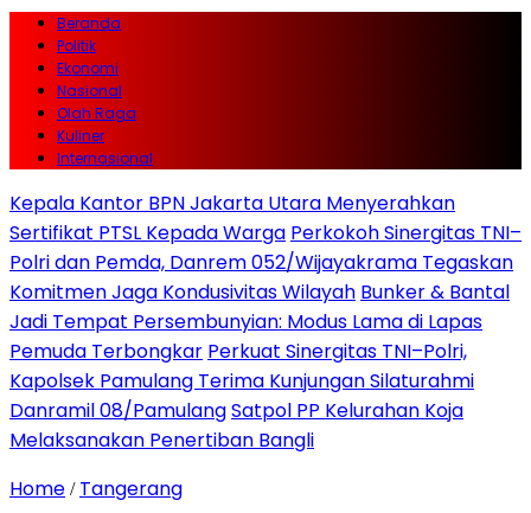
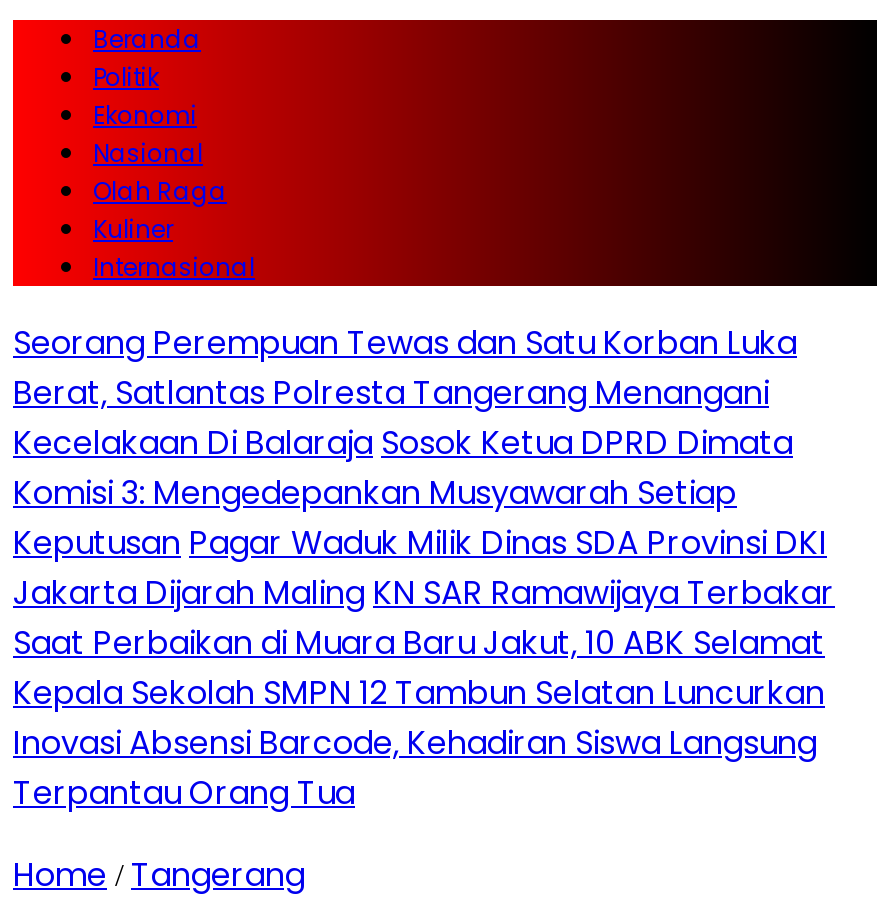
- Kepala Kantor BPN Jakarta Utara Menyerahkan
- Sertifikat PTSL Kepada Warga Perkokoh Sinergitas TNI–
- Polri dan Pemda, Danrem 052/Wijayakrama Tegaskan
- Komitmen Jaga Kondusivitas Wilayah Bunker & Bantal
- Jadi Tempat Persembunyian: Modus Lama di Lapas
- Pemuda Terbongkar Perkuat Sinergitas TNI–Polri,
- Kapolsek Pamulang Terima Kunjungan Silaturahmi
- Danramil 08/Pamulang Satpol PP Kelurahan Koja
- Melaksanakan Penertiban Bangli
+ Seorang Perempuan Tewas dan Satu Korban Luka
+ Berat, Satlantas Polresta Tangerang Menangani
+ Kecelakaan Di Balaraja Sosok Ketua DPRD Dimata
+ Komisi 3: Mengedepankan Musyawarah Setiap
+ Keputusan Pagar Waduk Milik Dinas SDA Provinsi DKI
+ Jakarta Dijarah Maling KN SAR Ramawijaya Terbakar
+ Saat Perbaikan di Muara Baru Jakut, 10 ABK Selamat
+ Kepala Sekolah SMPN 12 Tambun Selatan Luncurkan
+ Inovasi Absensi Barcode, Kehadiran Siswa Langsung
+ Terpantau Orang Tua
